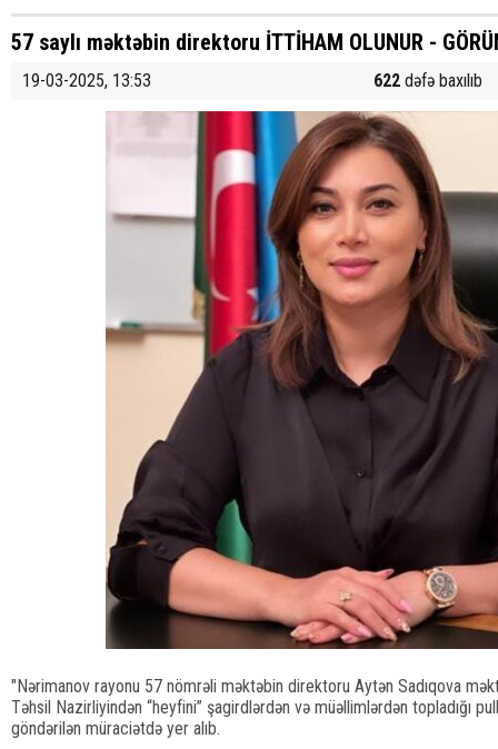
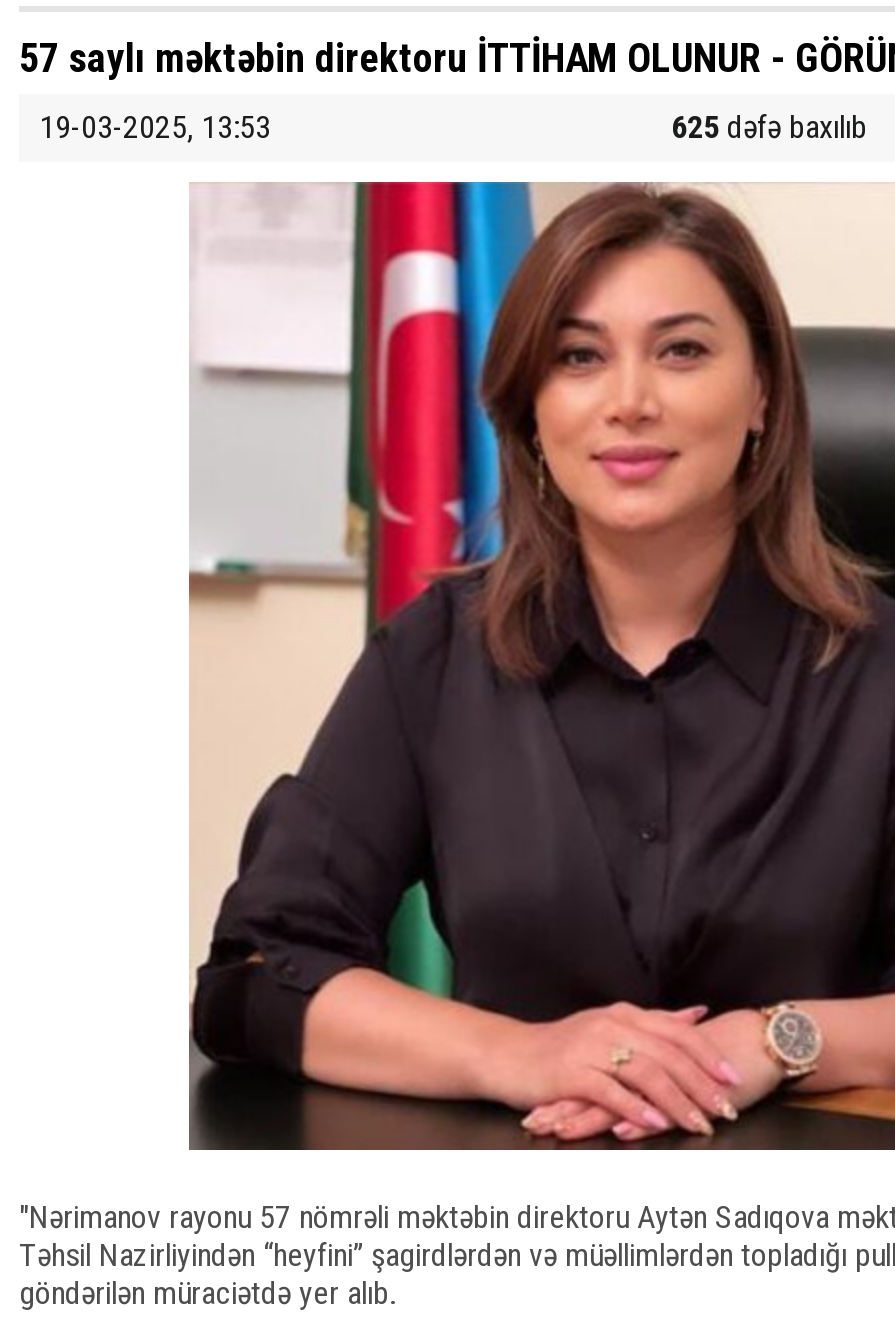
- 622 dəfə baxılıb
+ 625 dəfə baxılıb
